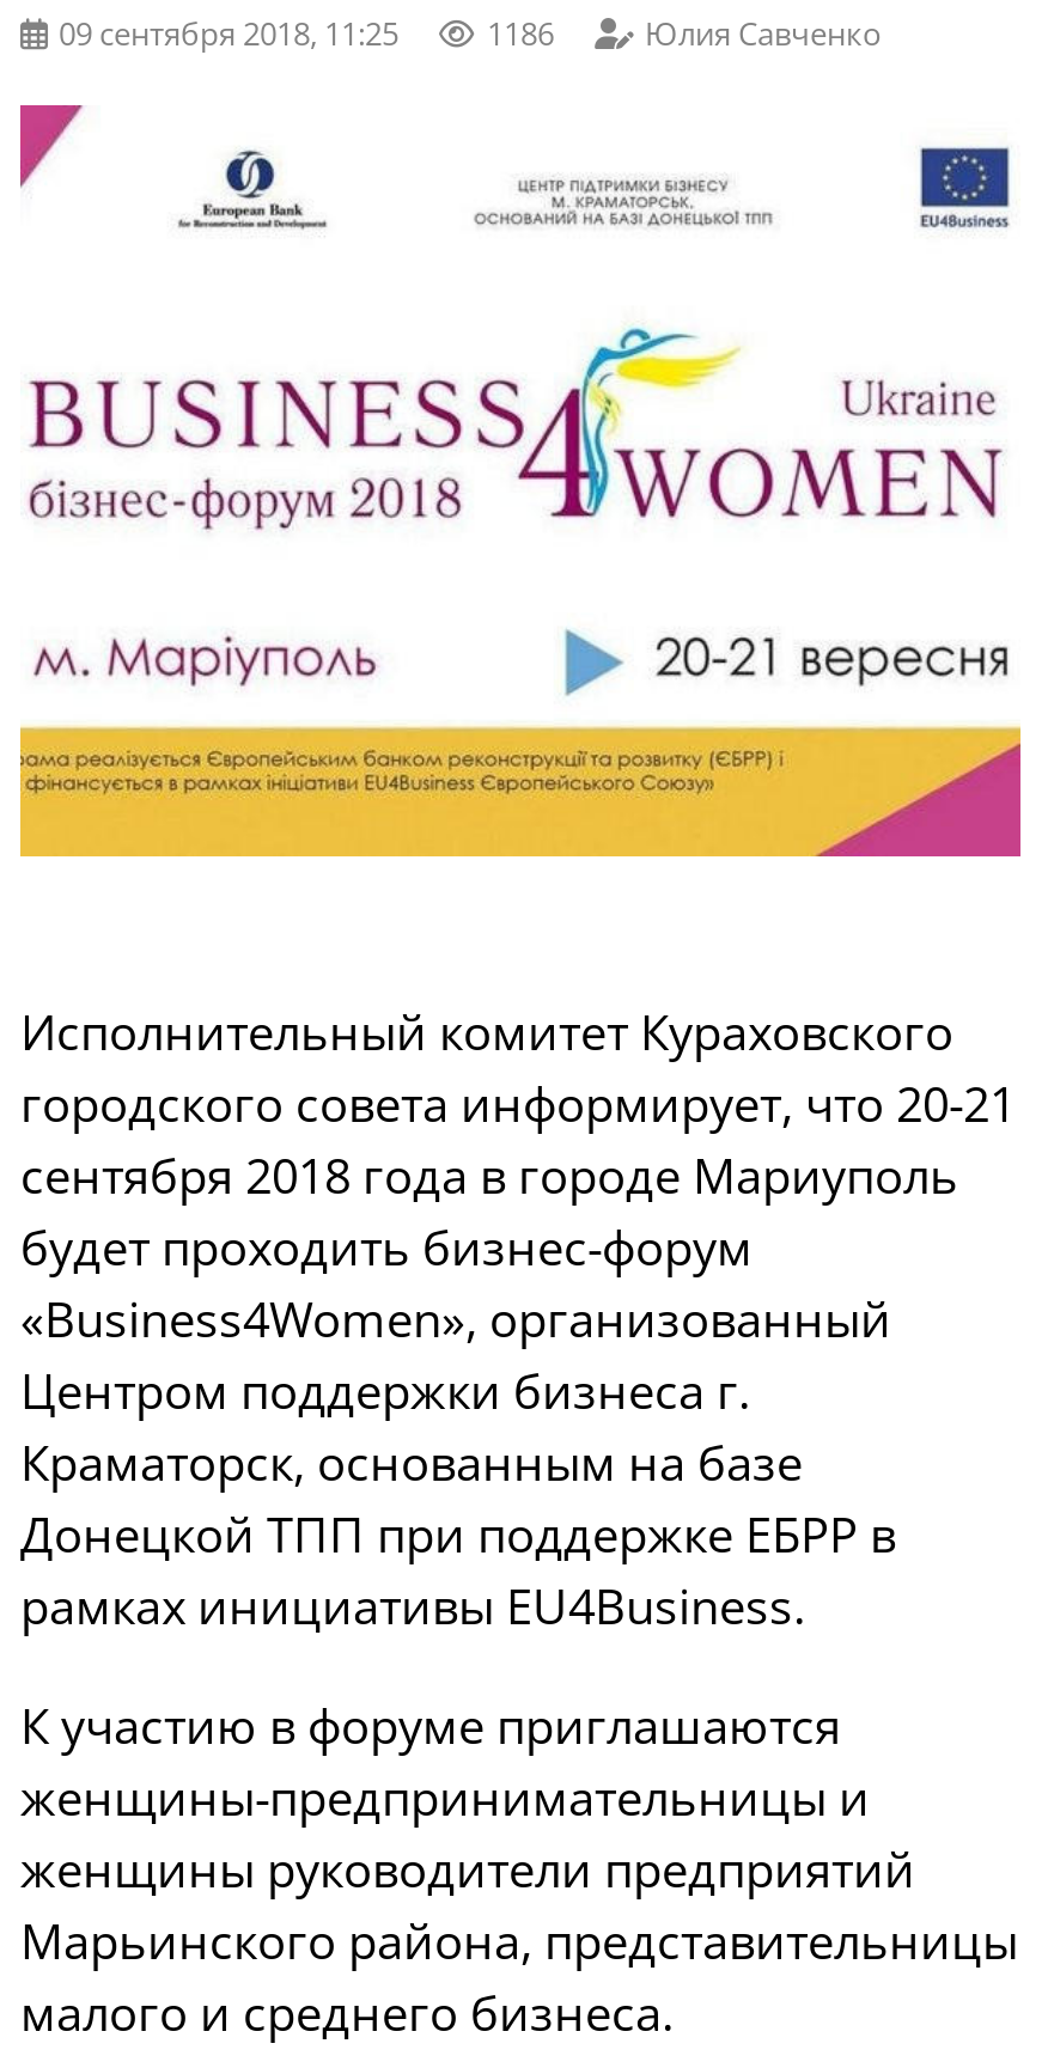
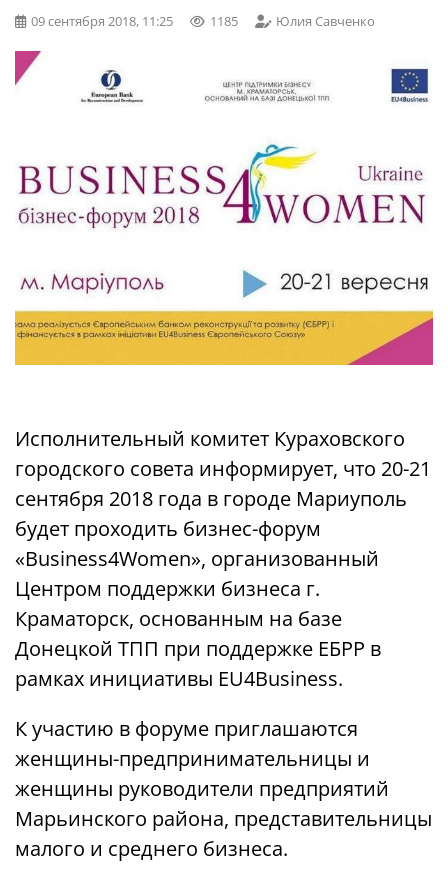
- 1186
+ 1185
